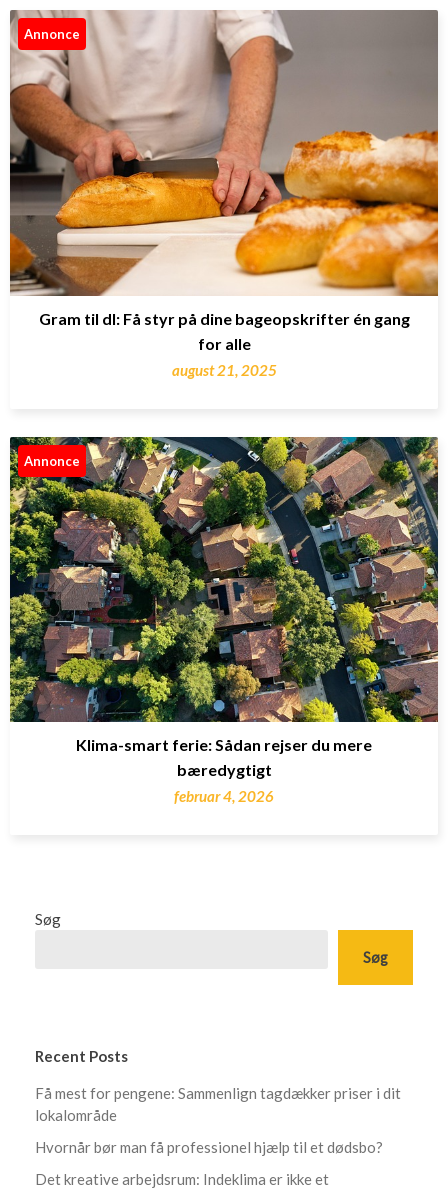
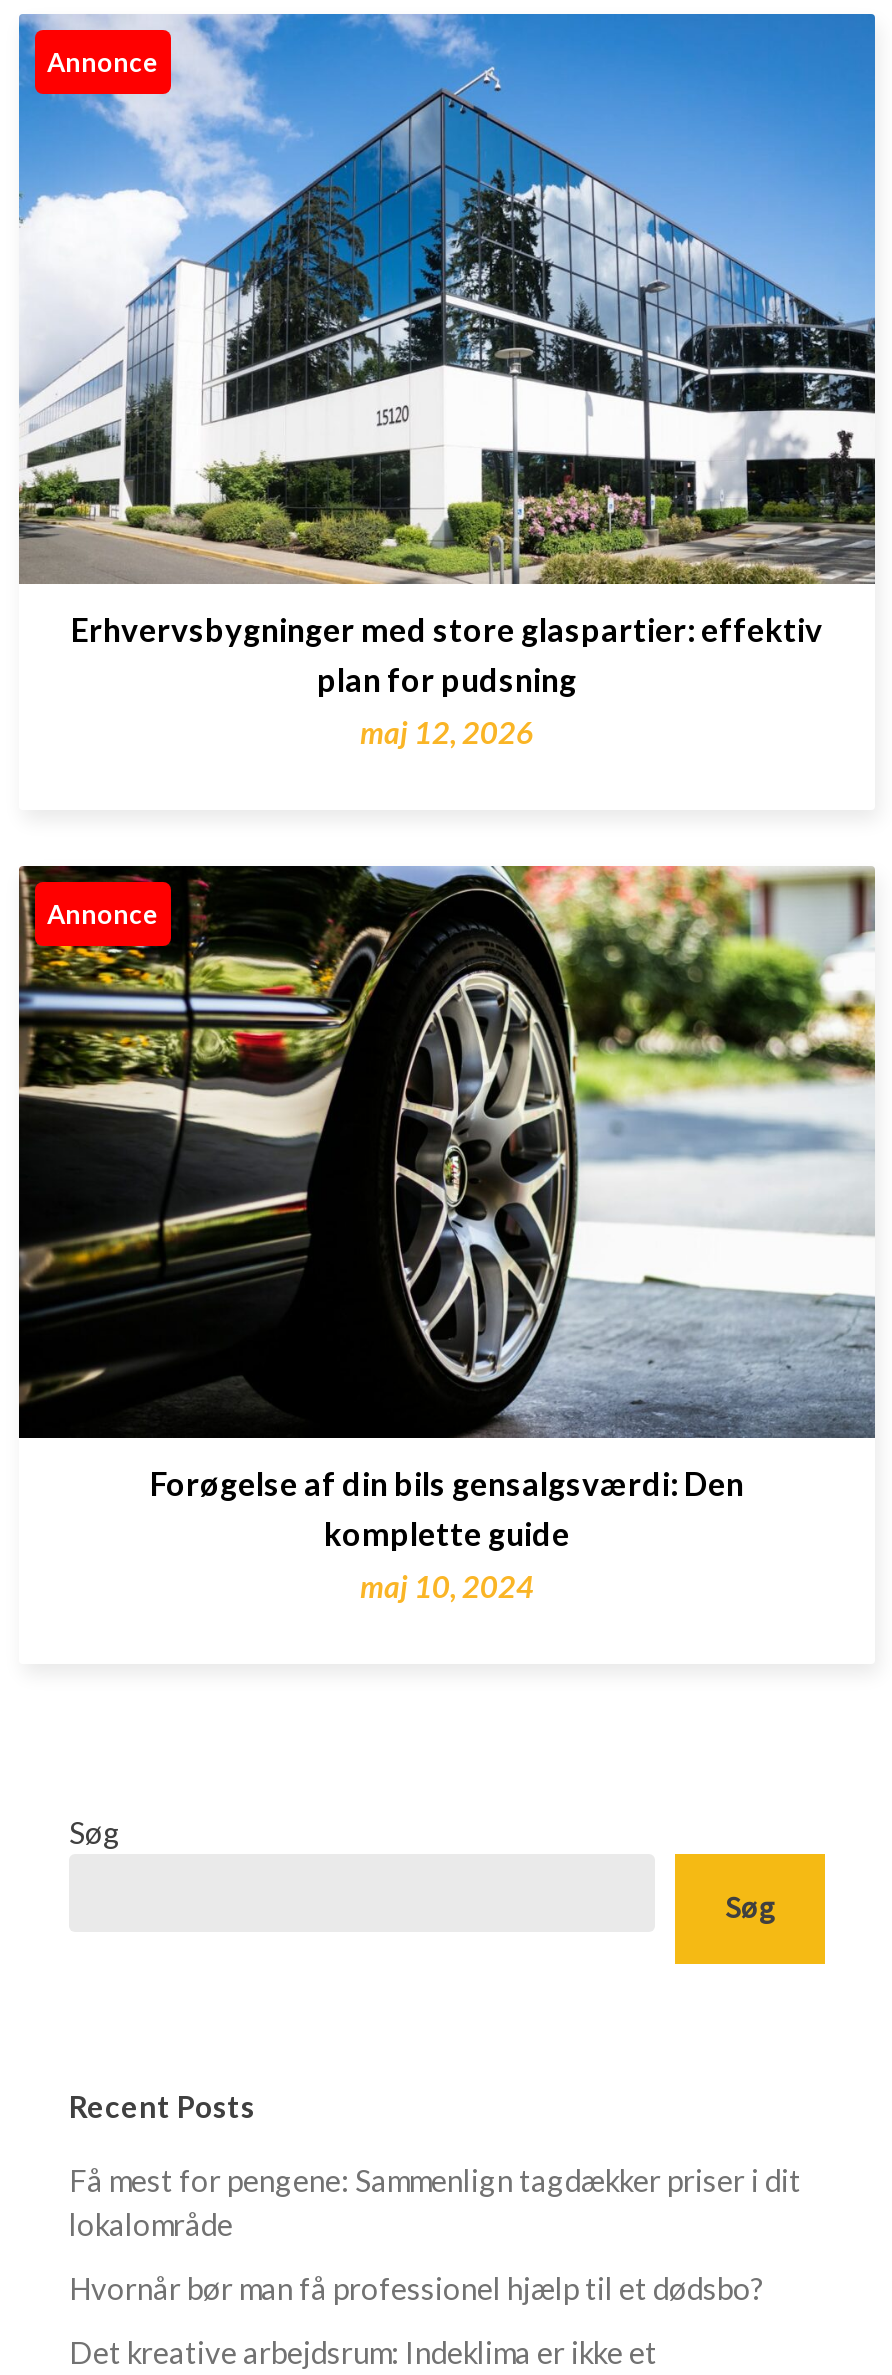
- [image]
- Gram til dl: Få styr på dine bageopskrifter én gang
- for alle
- august 21, 2025
+ [image]
+ Erhvervsbygninger med store glaspartier: effektiv
+ plan for pudsning
+ maj 12, 2026

- [image]
- Klima-smart ferie: Sådan rejser du mere
- bæredygtigt
- februar 4, 2026
+ [image]
+ Forøgelse af din bils gensalgsværdi: Den
+ komplette guide
+ maj 10, 2024
